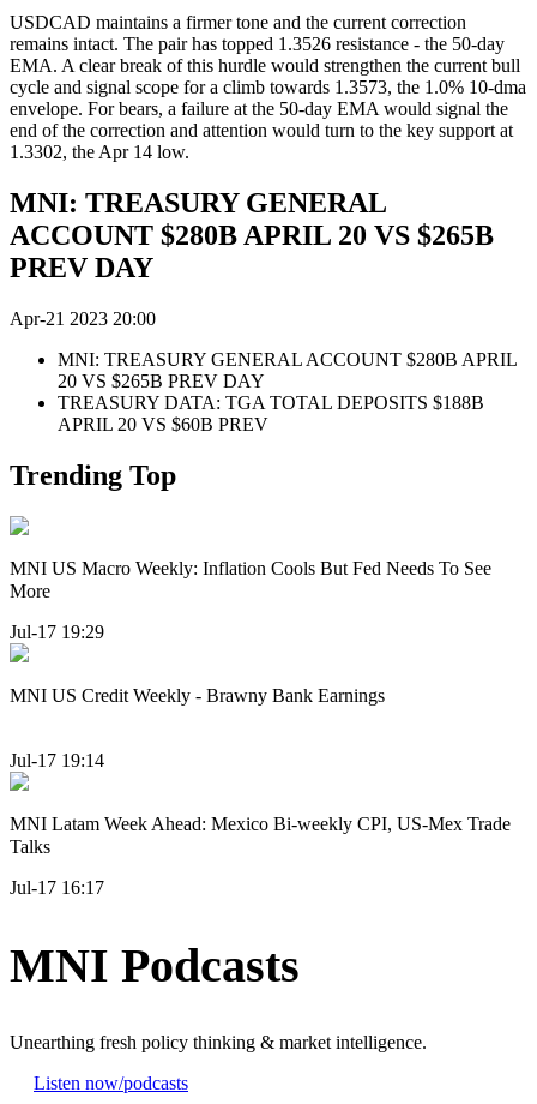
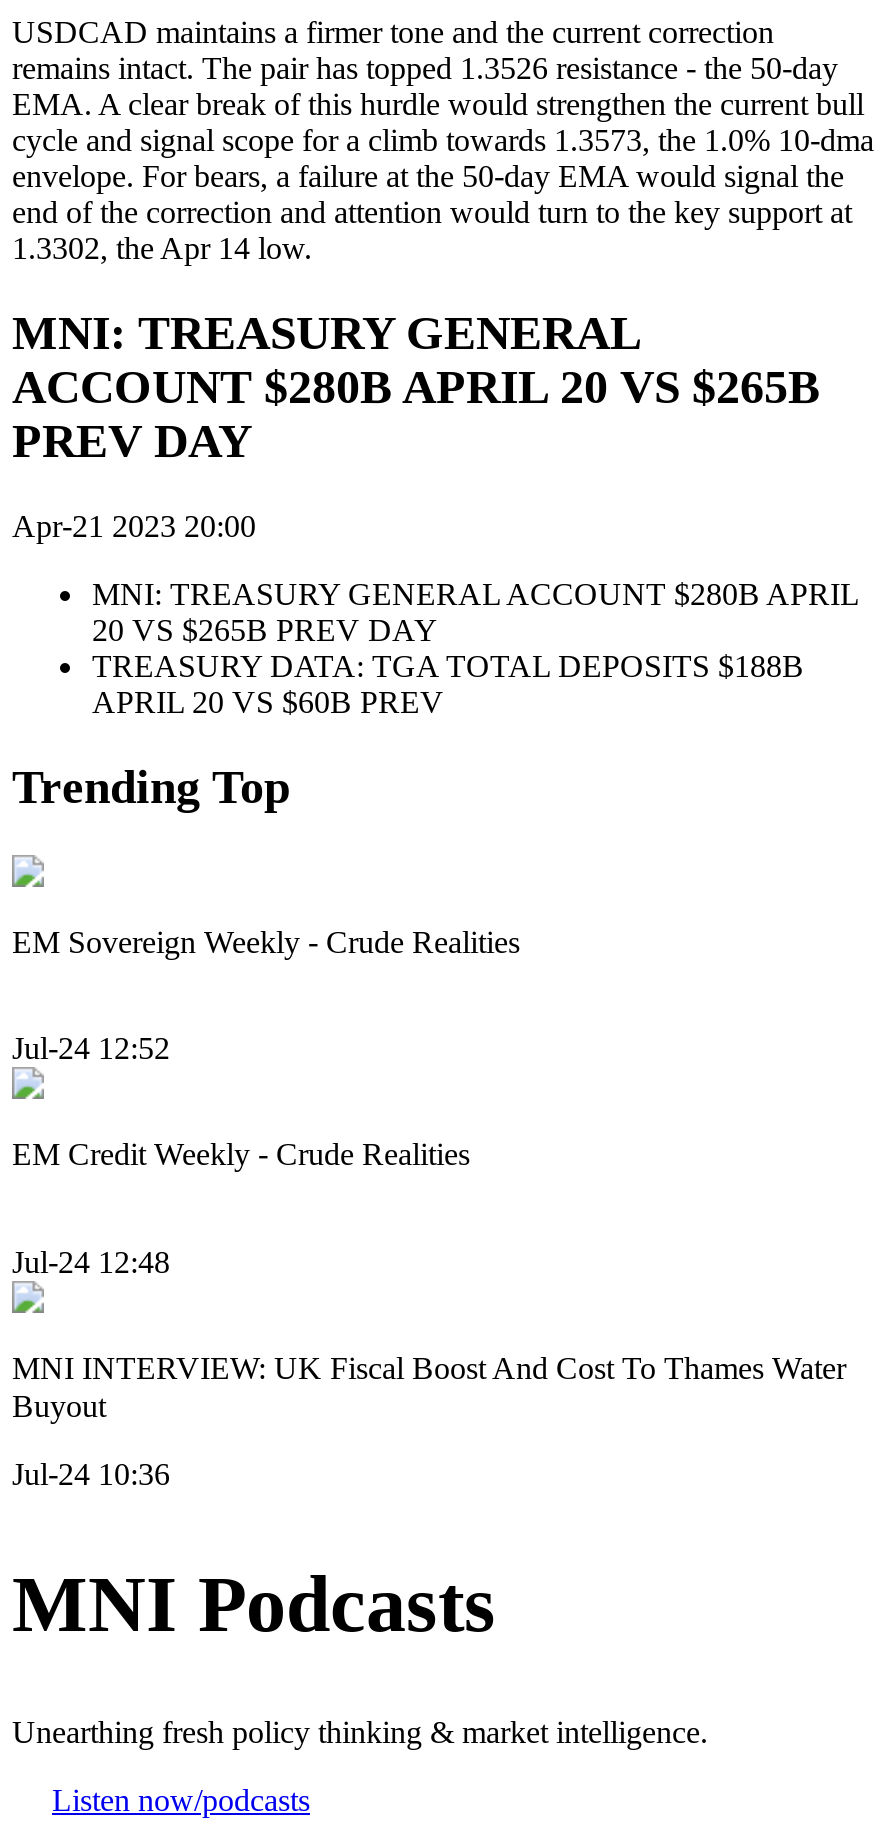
- MNI US Macro Weekly: Inflation Cools But Fed Needs To See
- More
+ EM Sovereign Weekly - Crude Realities

- Jul-17 19:29
+ Jul-24 12:52

- MNI US Credit Weekly - Brawny Bank Earnings
+ EM Credit Weekly - Crude Realities

- Jul-17 19:14
+ Jul-24 12:48

- MNI Latam Week Ahead: Mexico Bi-weekly CPI, US-Mex Trade
- Talks
+ MNI INTERVIEW: UK Fiscal Boost And Cost To Thames Water
+ Buyout

- Jul-17 16:17
+ Jul-24 10:36
